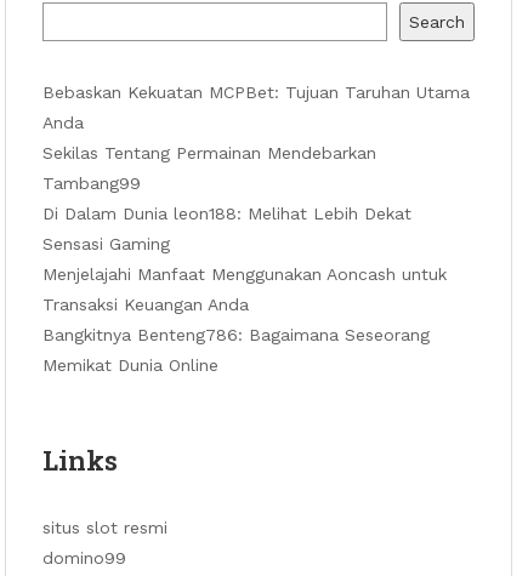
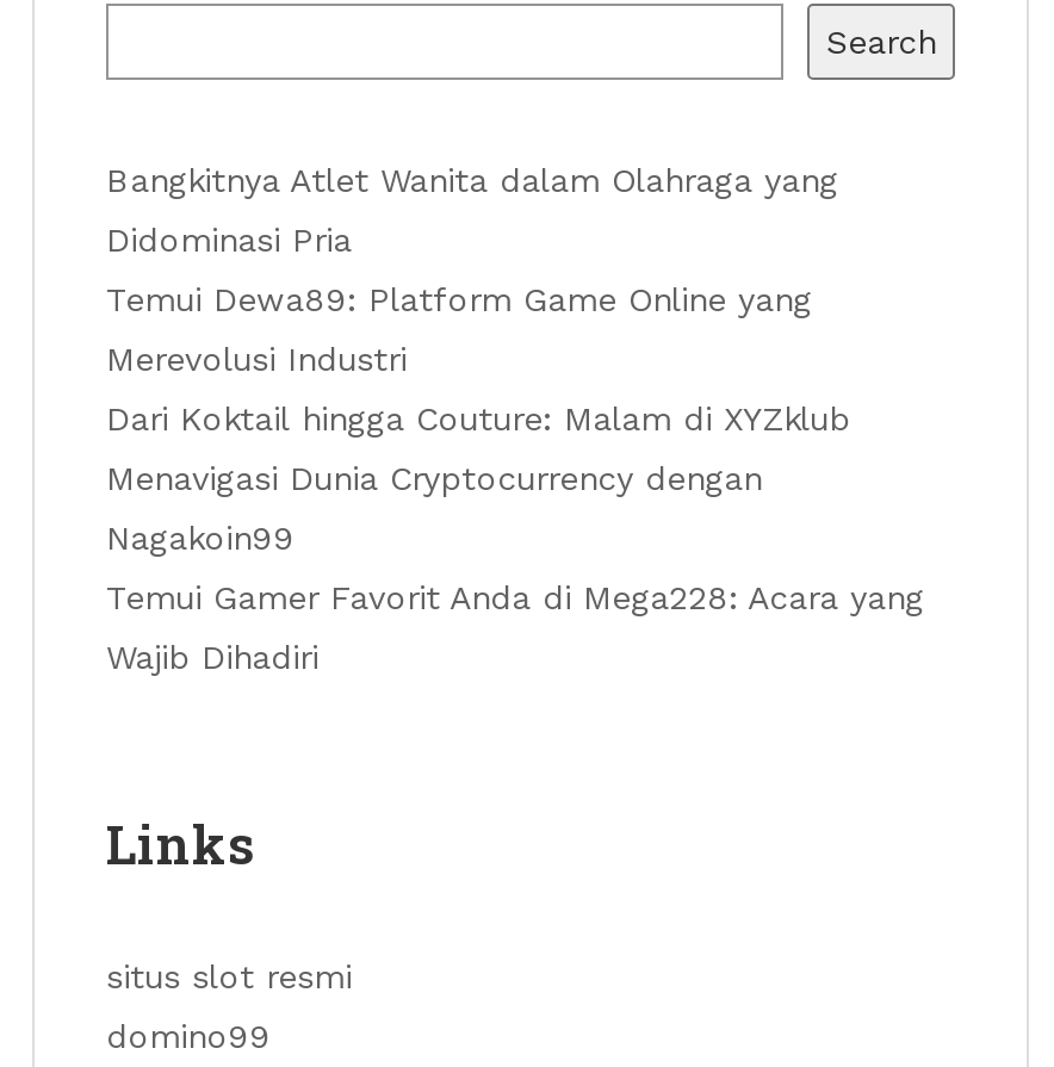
- Bebaskan Kekuatan MCPBet: Tujuan Taruhan Utama
- Anda
- Sekilas Tentang Permainan Mendebarkan
- Tambang99
- Di Dalam Dunia leon188: Melihat Lebih Dekat
- Sensasi Gaming
- Menjelajahi Manfaat Menggunakan Aoncash untuk
- Transaksi Keuangan Anda
- Bangkitnya Benteng786: Bagaimana Seseorang
- Memikat Dunia Online
+ Bangkitnya Atlet Wanita dalam Olahraga yang
+ Didominasi Pria
+ Temui Dewa89: Platform Game Online yang
+ Merevolusi Industri
+ Dari Koktail hingga Couture: Malam di XYZklub
+ Menavigasi Dunia Cryptocurrency dengan
+ Nagakoin99
+ Temui Gamer Favorit Anda di Mega228: Acara yang
+ Wajib Dihadiri
